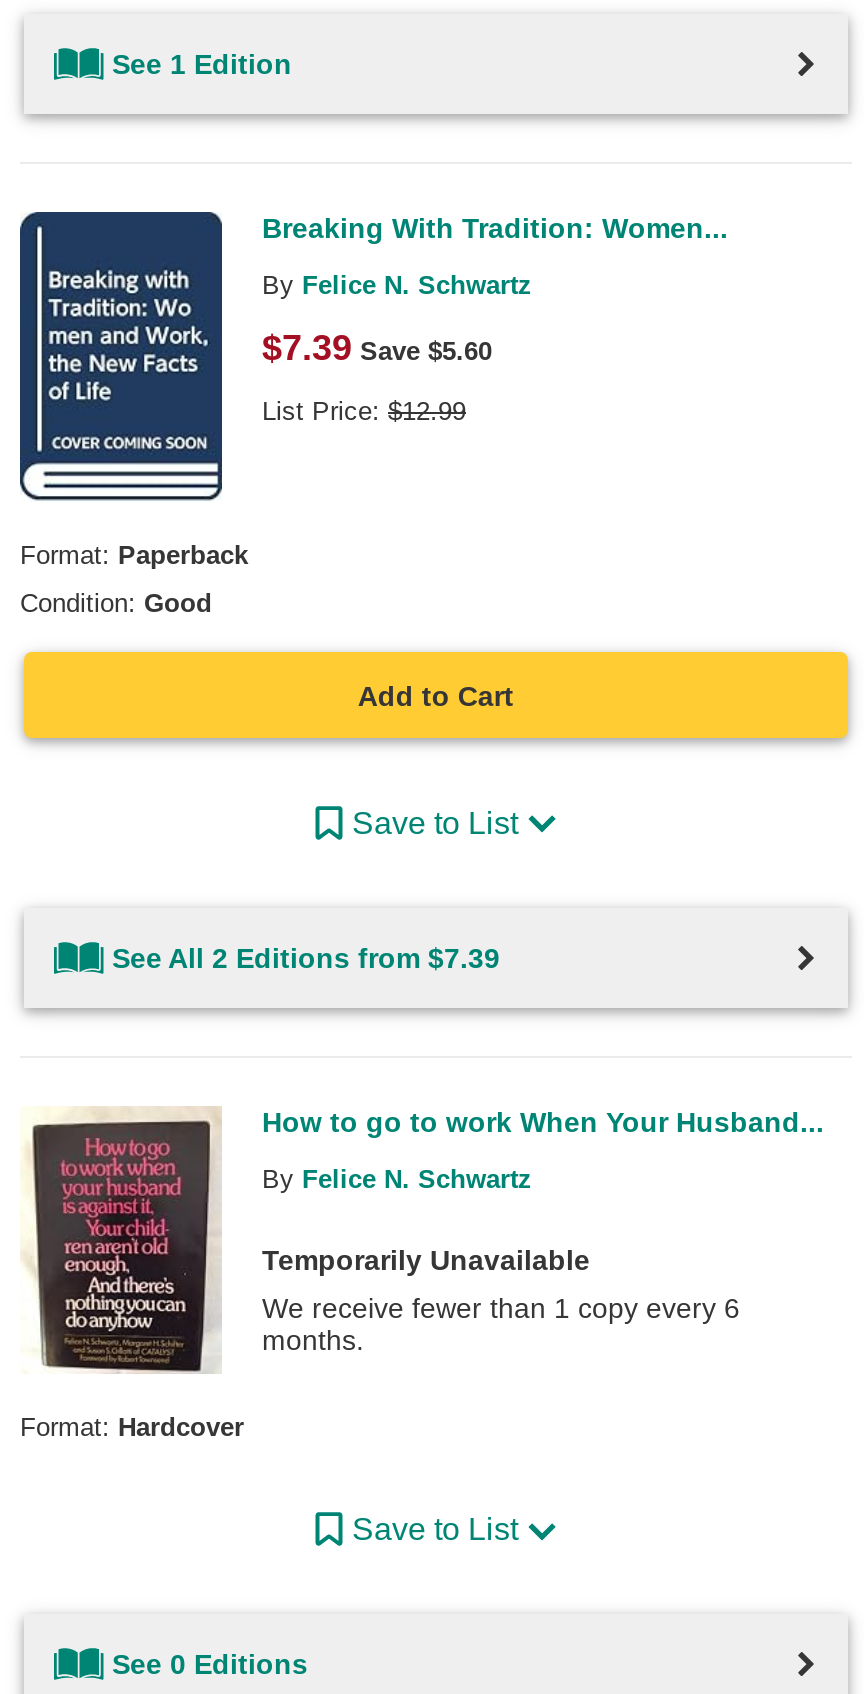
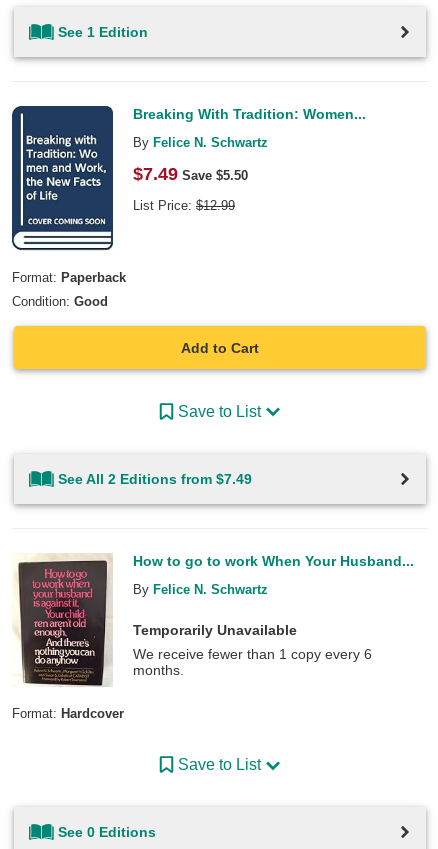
- $7.39 Save $5.60
+ $7.49 Save $5.50

- See All 2 Editions from $7.39
+ See All 2 Editions from $7.49
